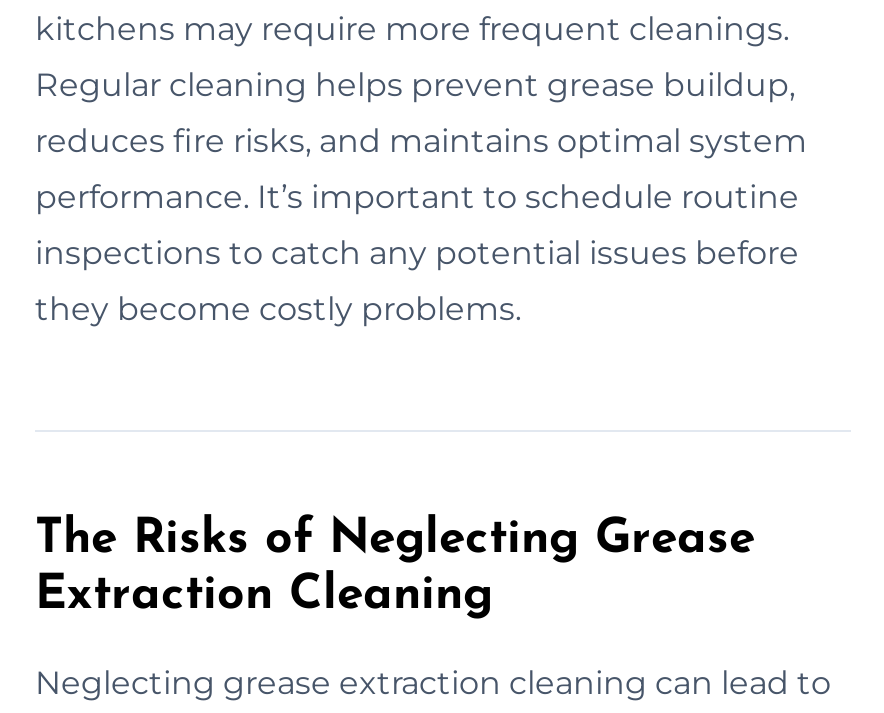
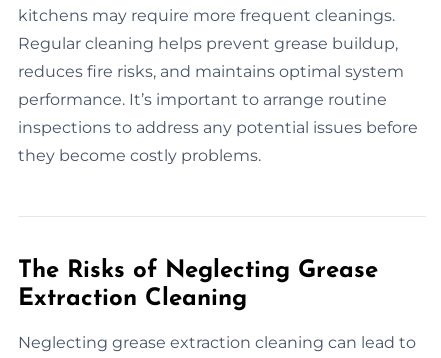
- performance. It’s important to schedule routine
+ performance. It’s important to arrange routine

- inspections to catch any potential issues before
+ inspections to address any potential issues before
